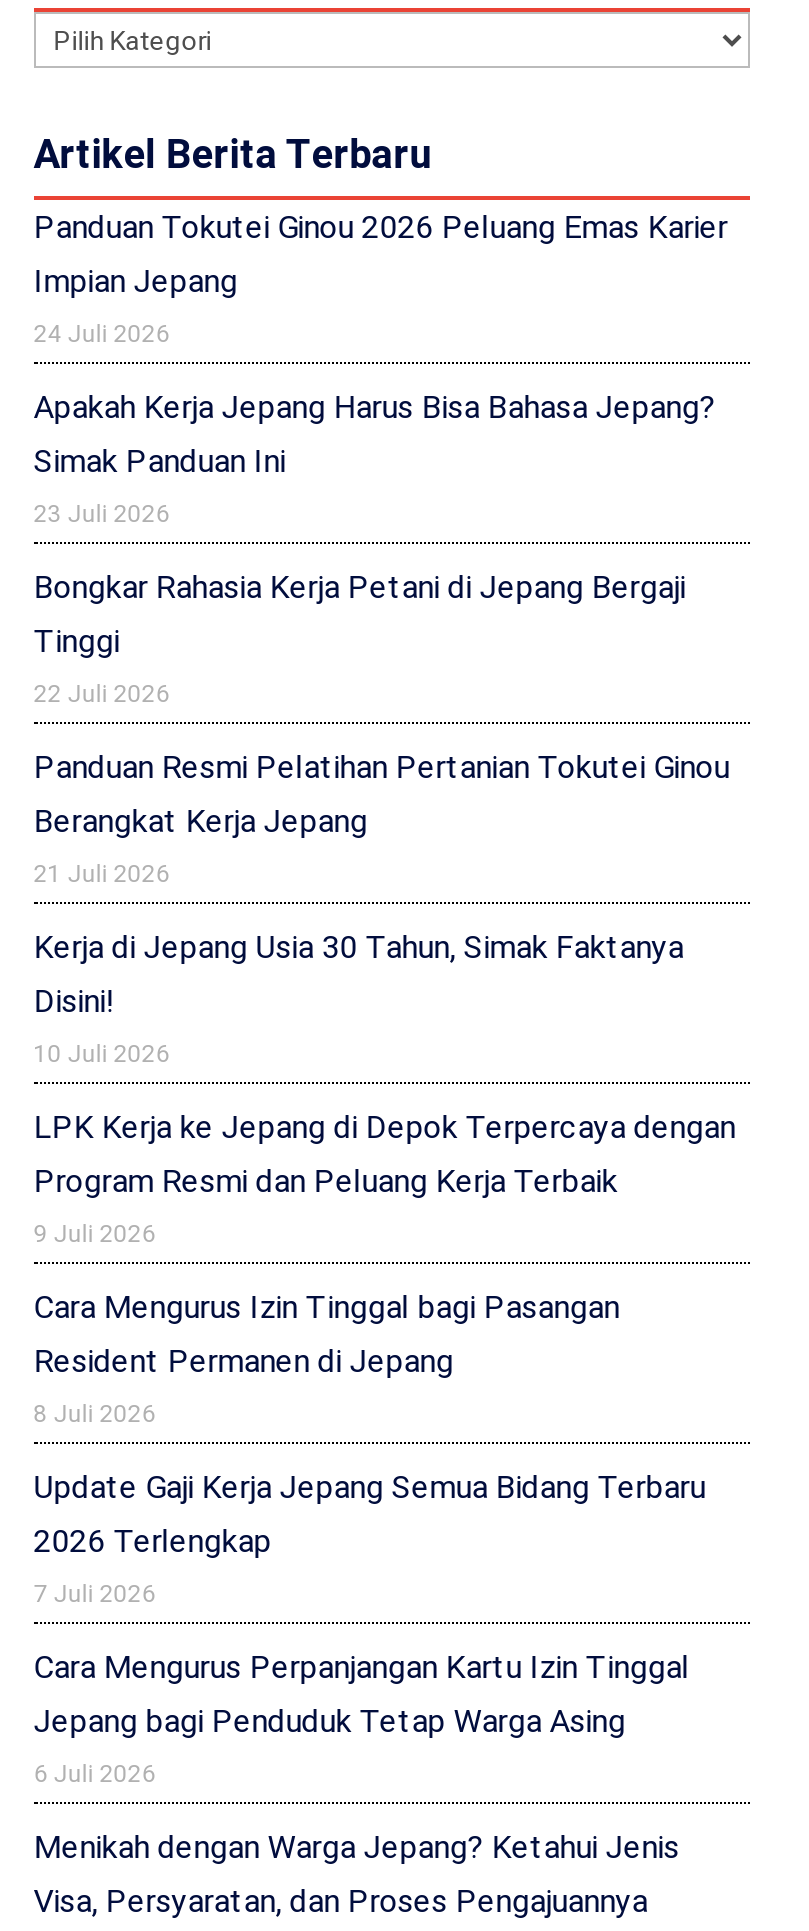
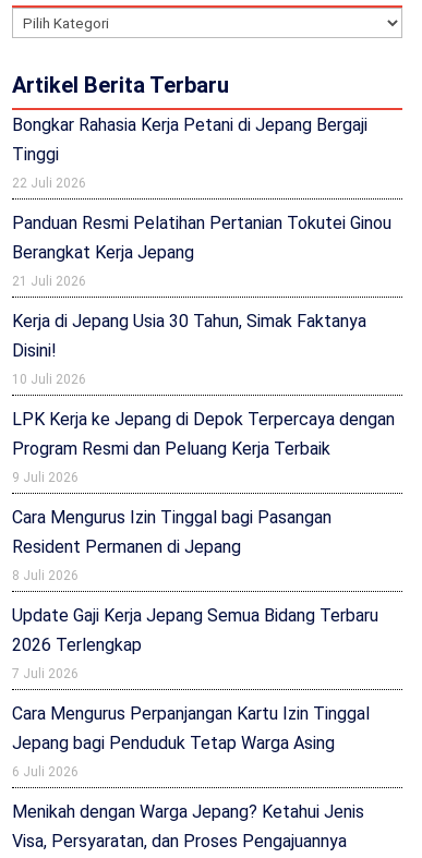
- Panduan Tokutei Ginou 2026 Peluang Emas Karier
- Impian Jepang
- 24 Juli 2026
- Apakah Kerja Jepang Harus Bisa Bahasa Jepang?
- Simak Panduan Ini
- 23 Juli 2026
